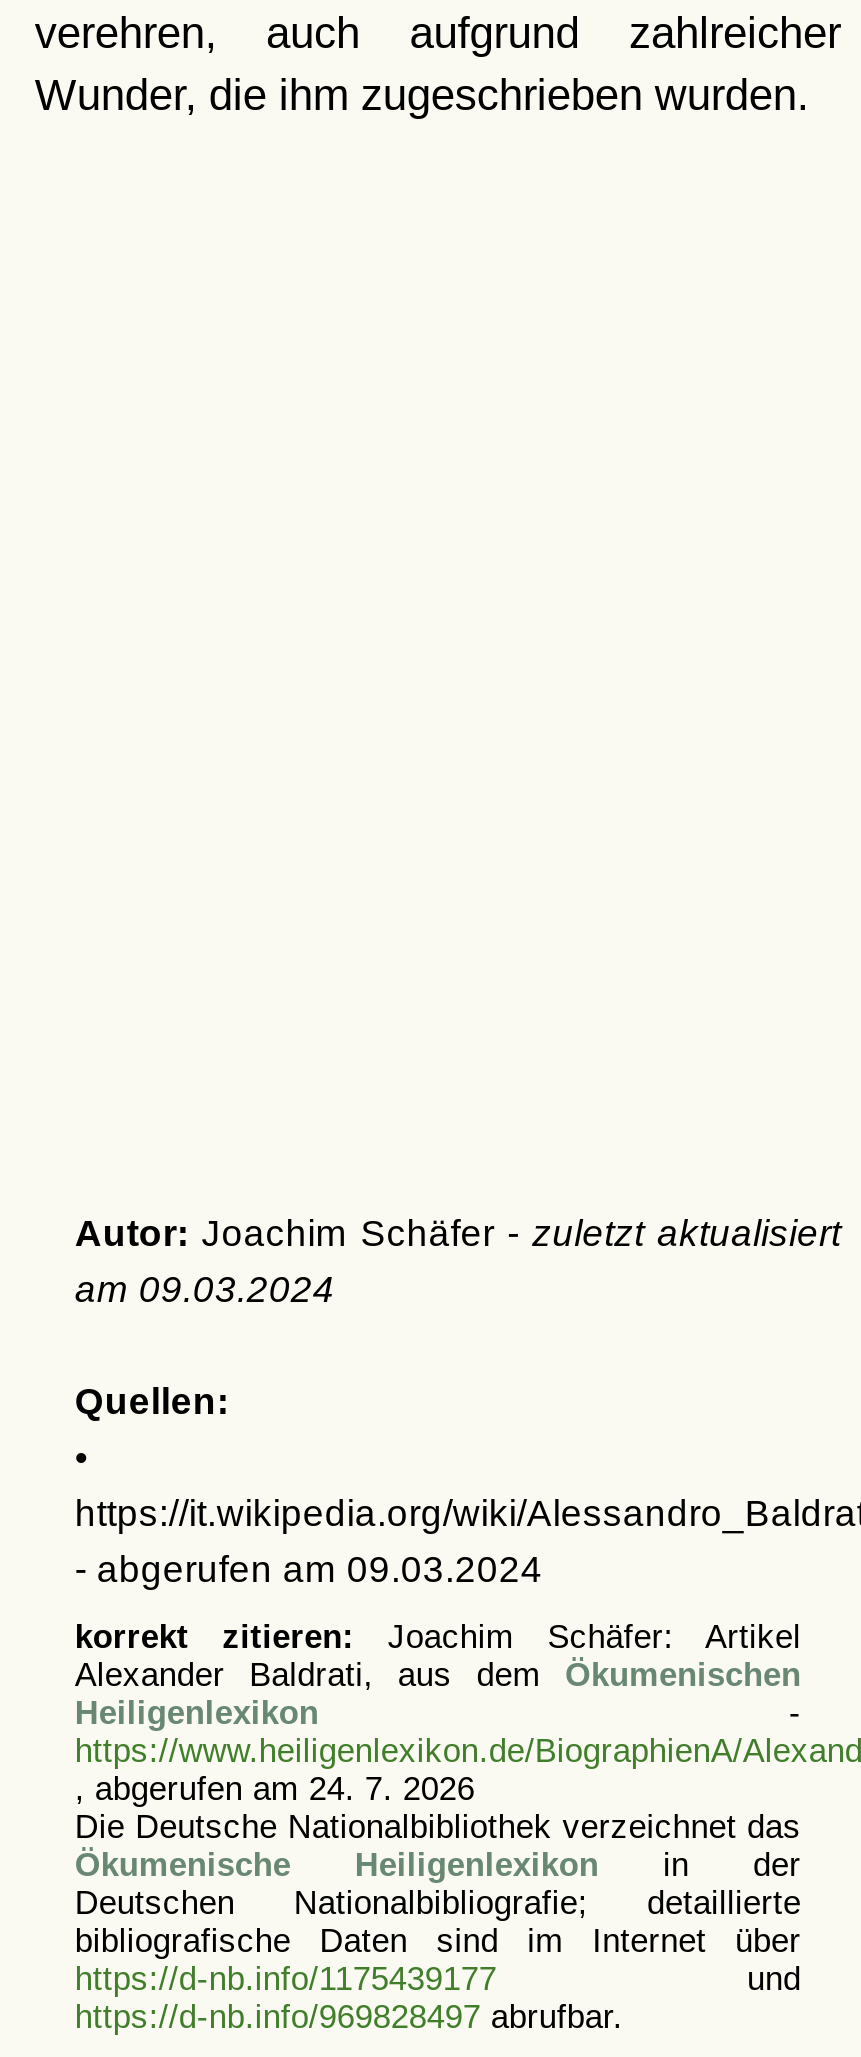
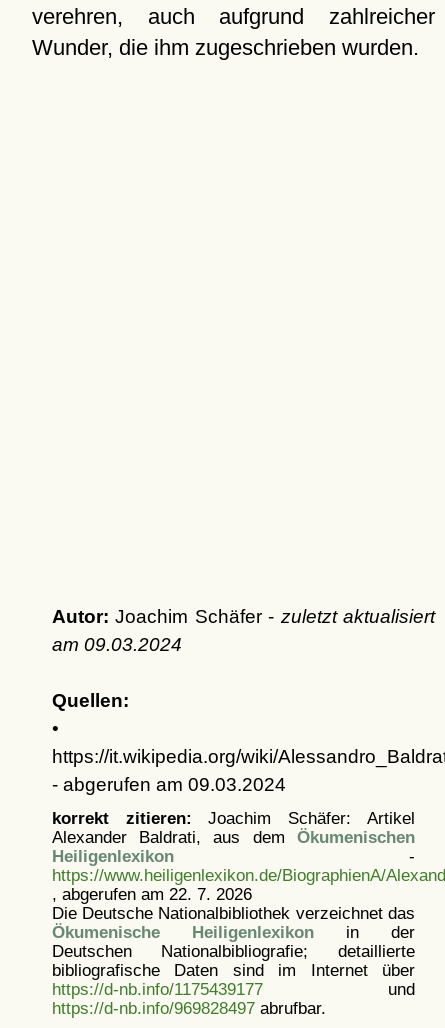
- , abgerufen am 24. 7. 2026
+ , abgerufen am 22. 7. 2026
